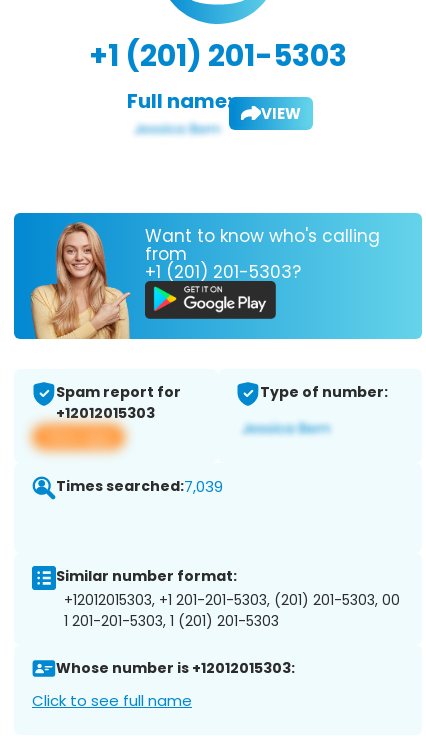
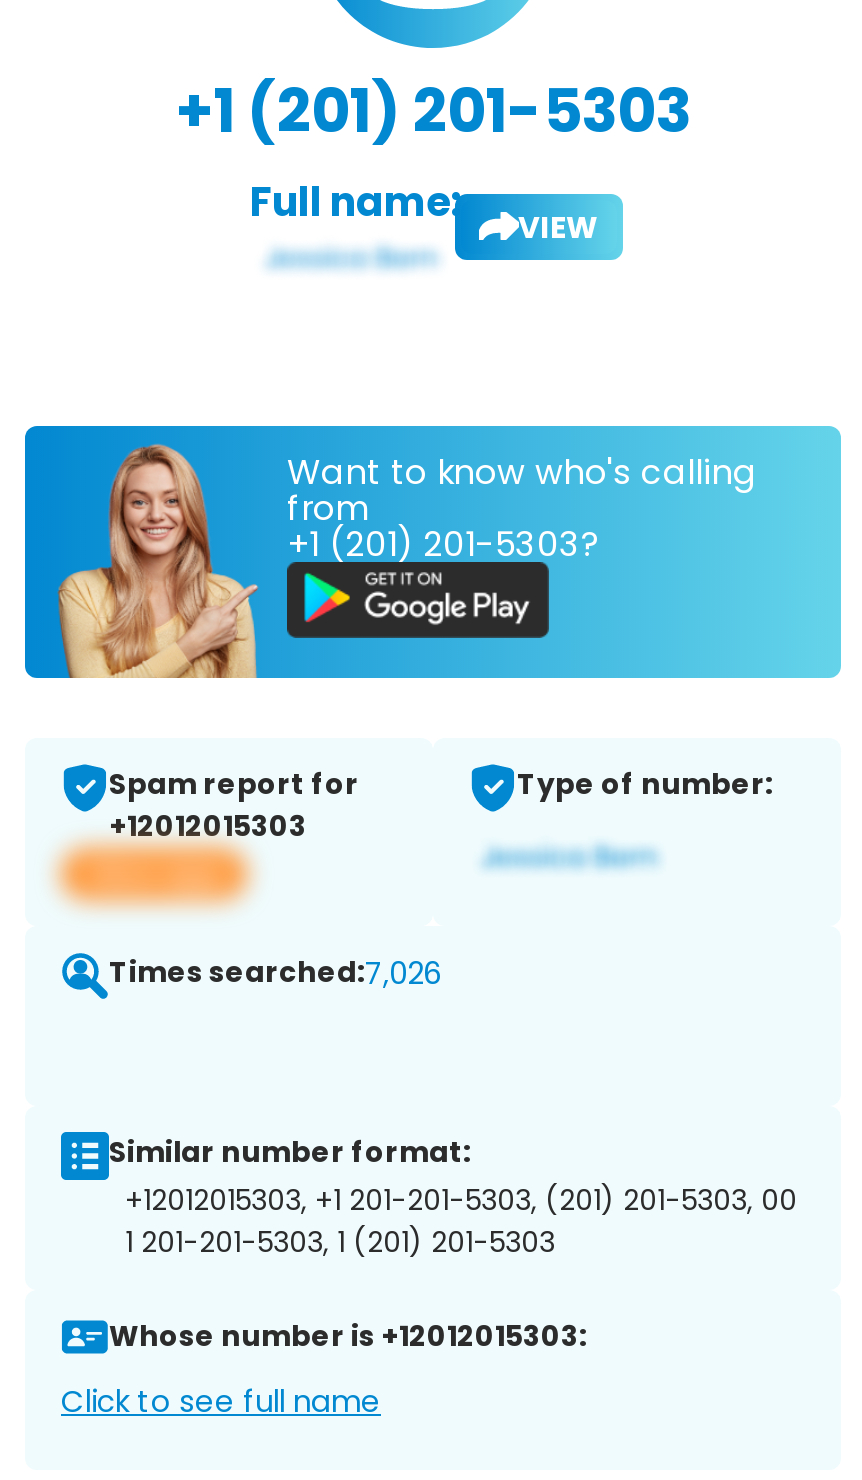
- Times searched:7,039
+ Times searched:7,026
